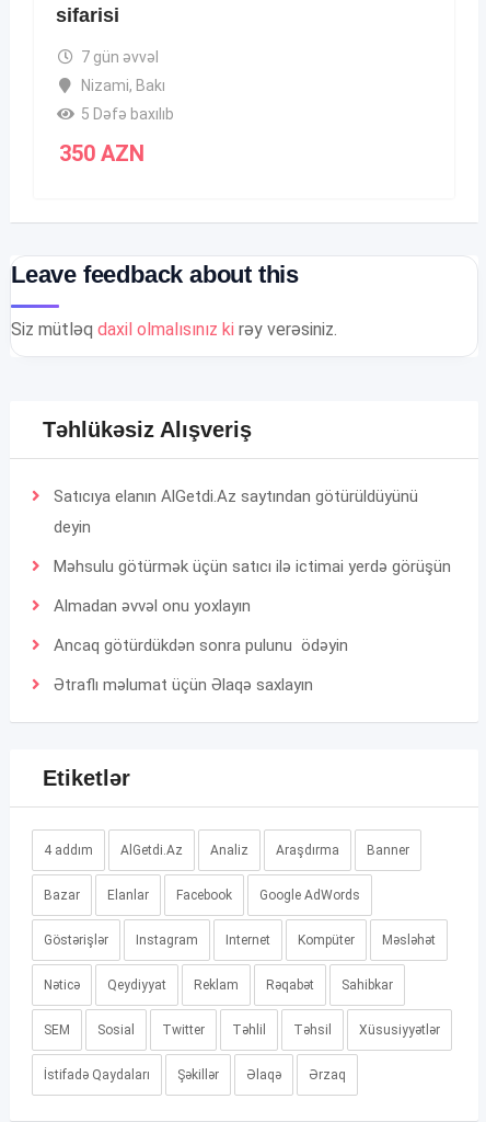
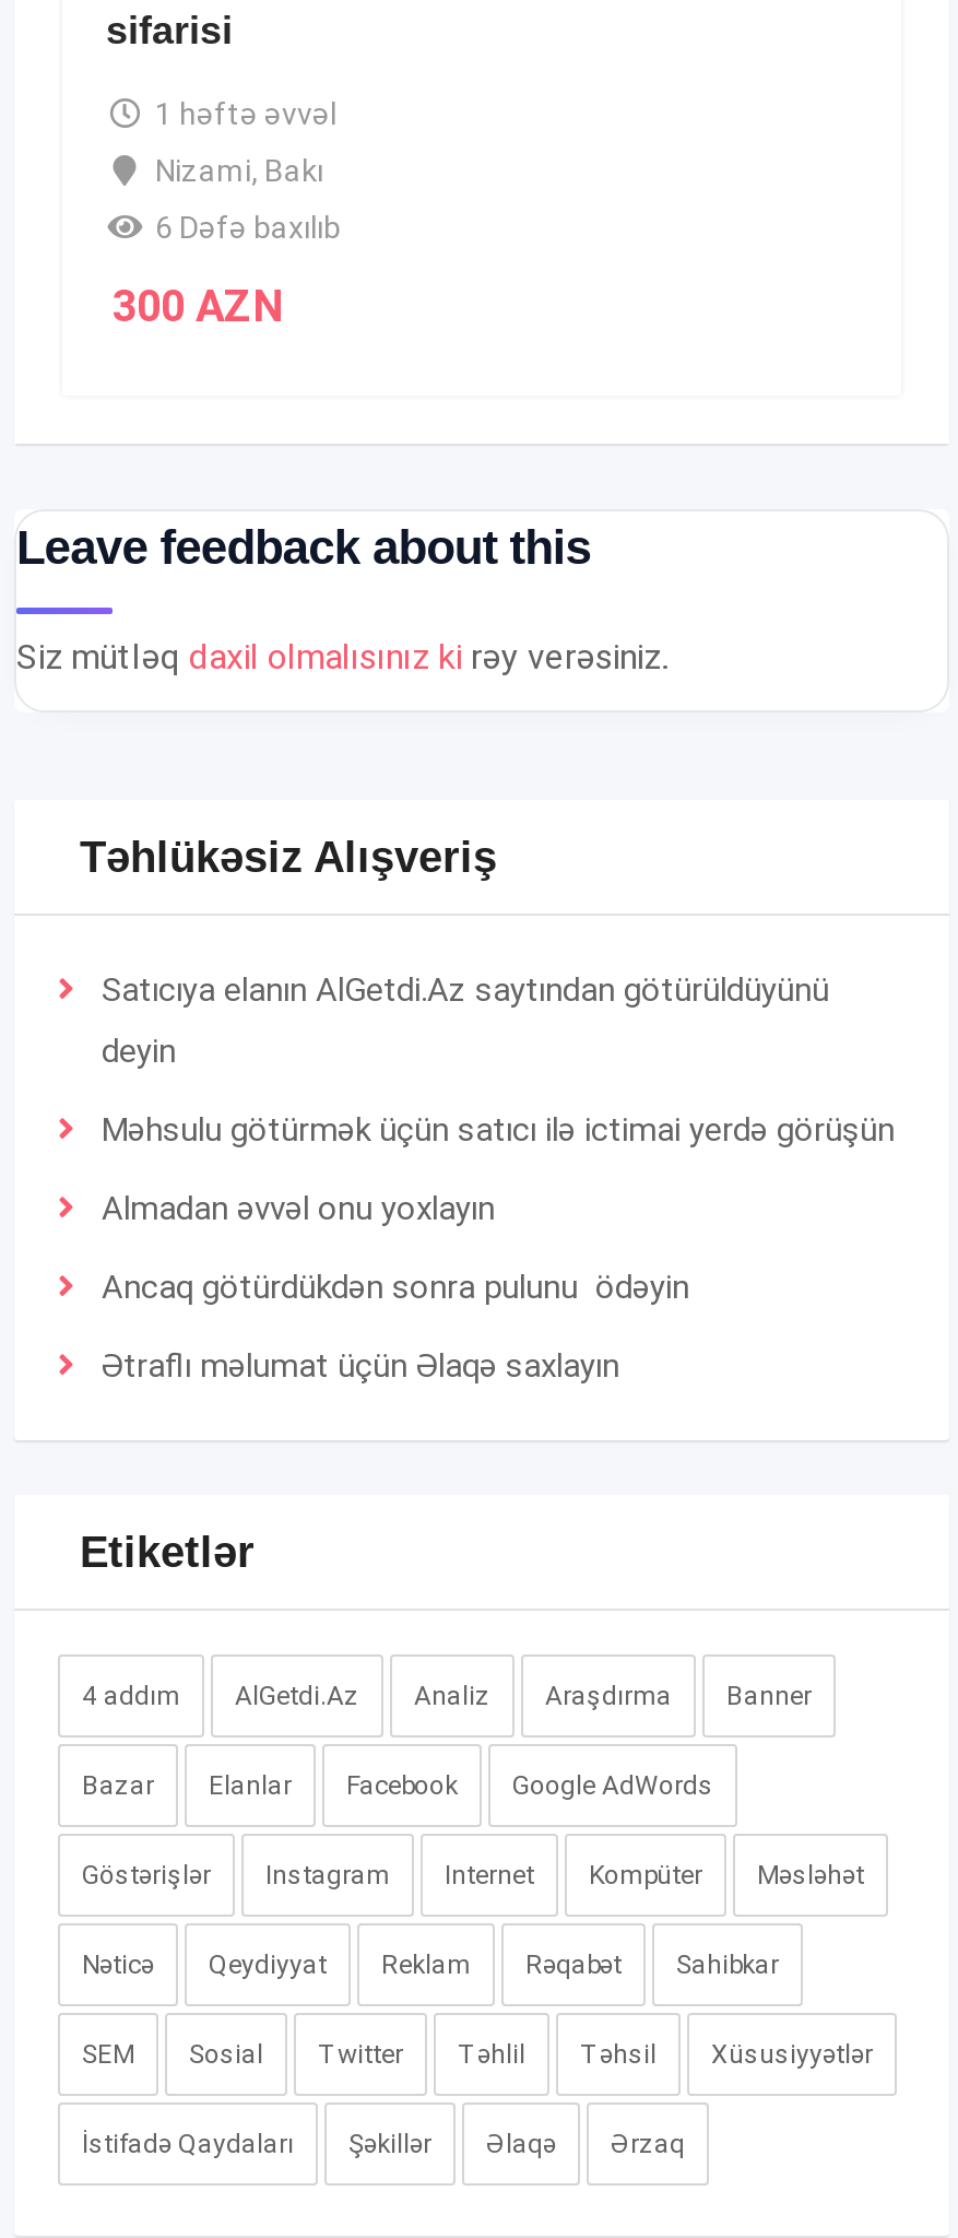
- 7 gün əvvəl
+ 1 həftə əvvəl

- 5 Dəfə baxılıb
+ 6 Dəfə baxılıb

- 350 AZN
+ 300 AZN
